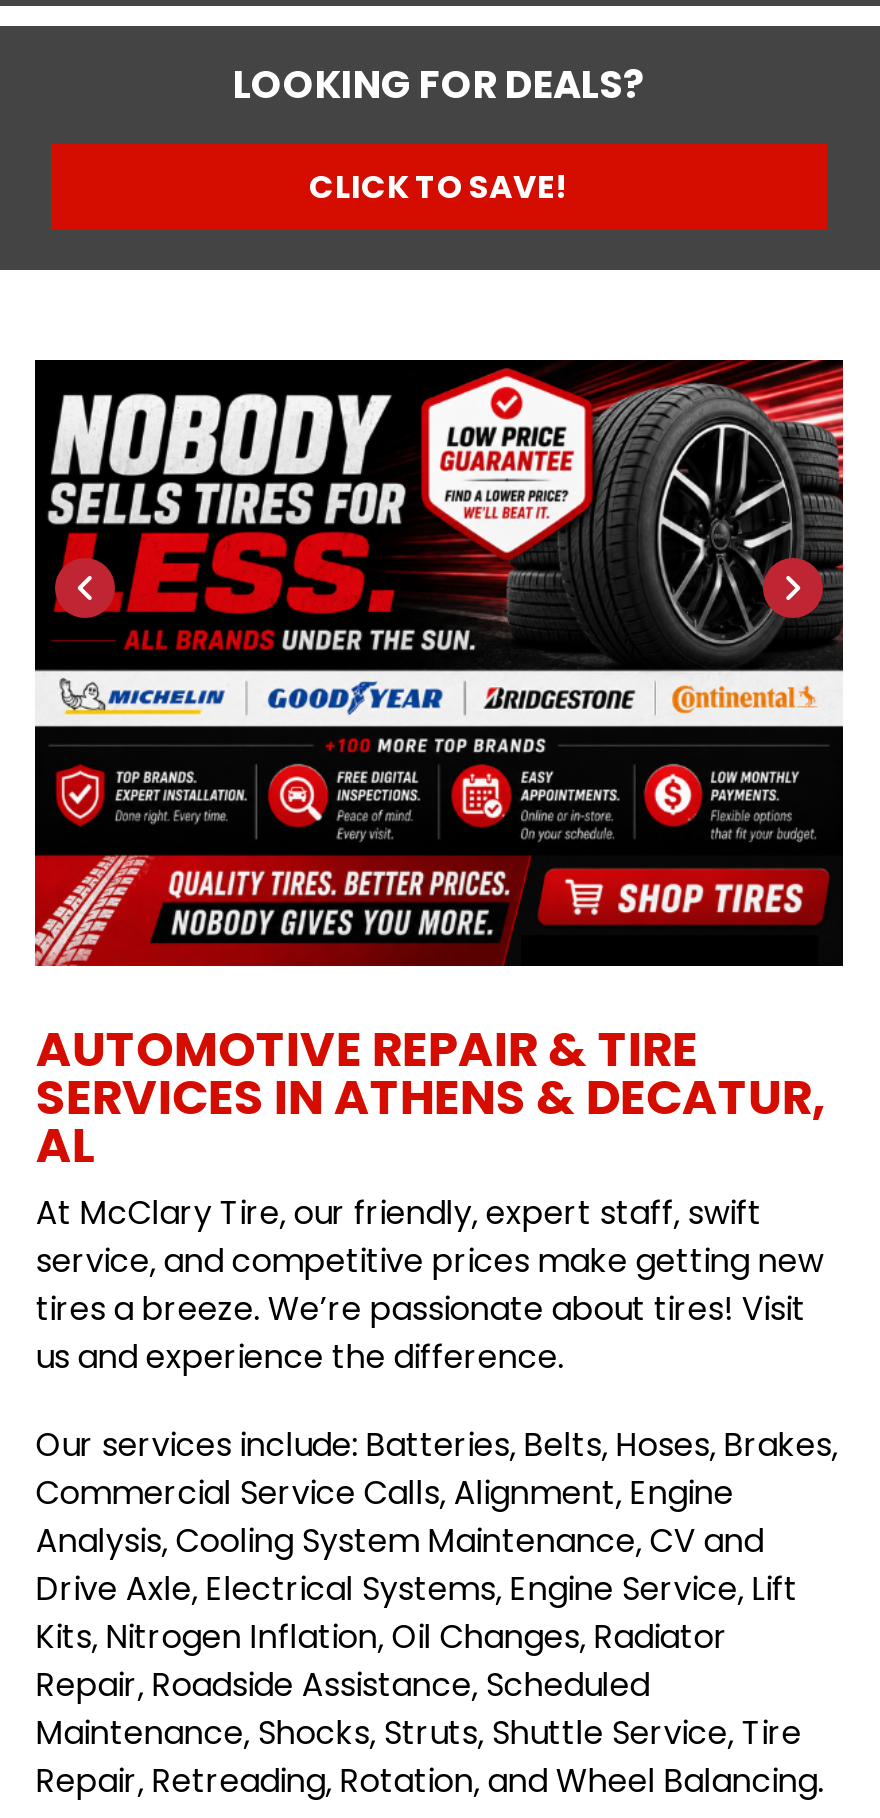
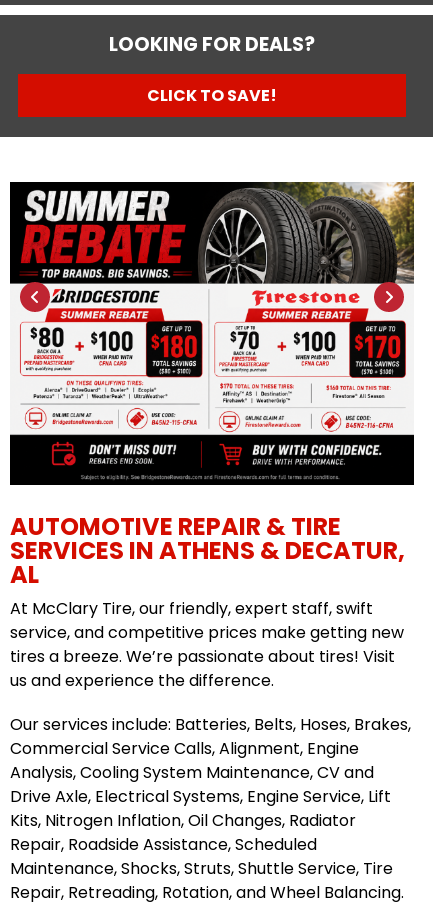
- [image]
+ [image]
